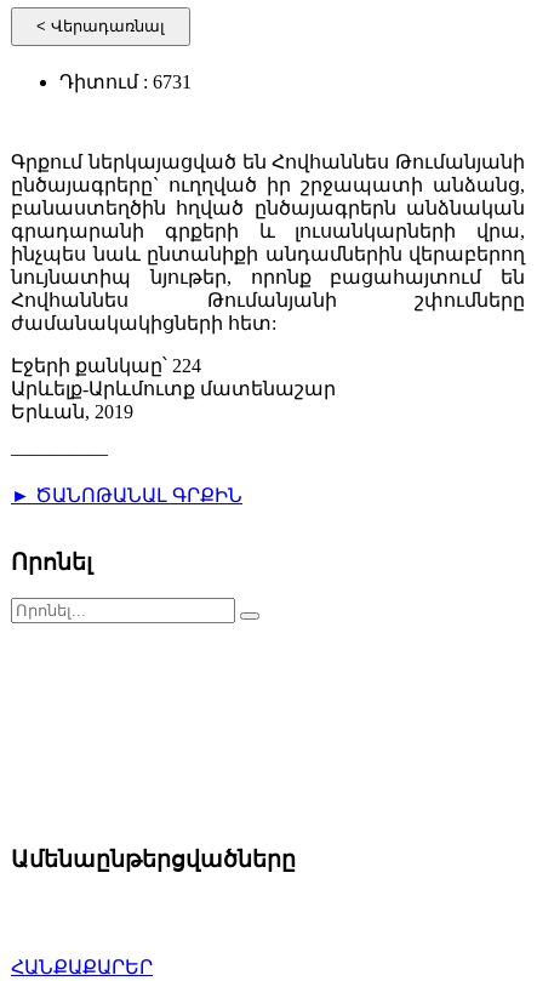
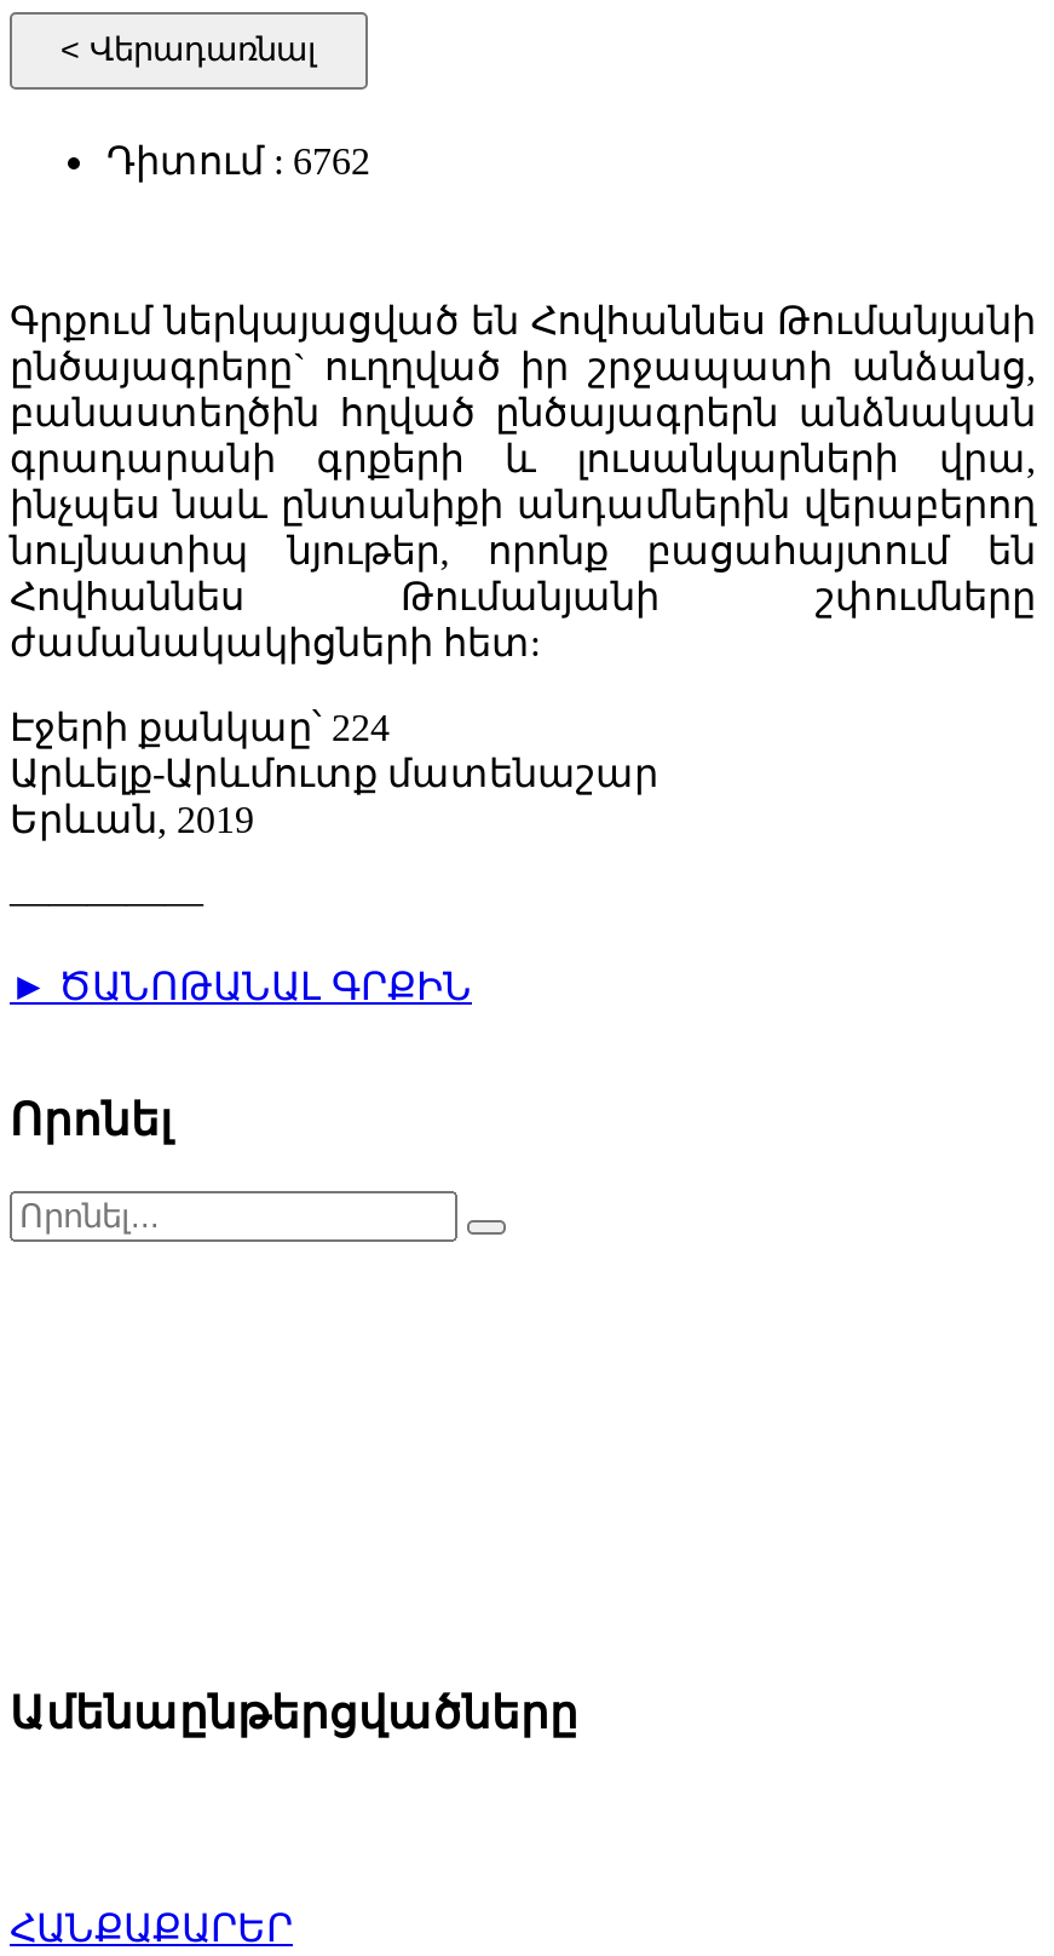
- Դիտում : 6731
+ Դիտում : 6762
